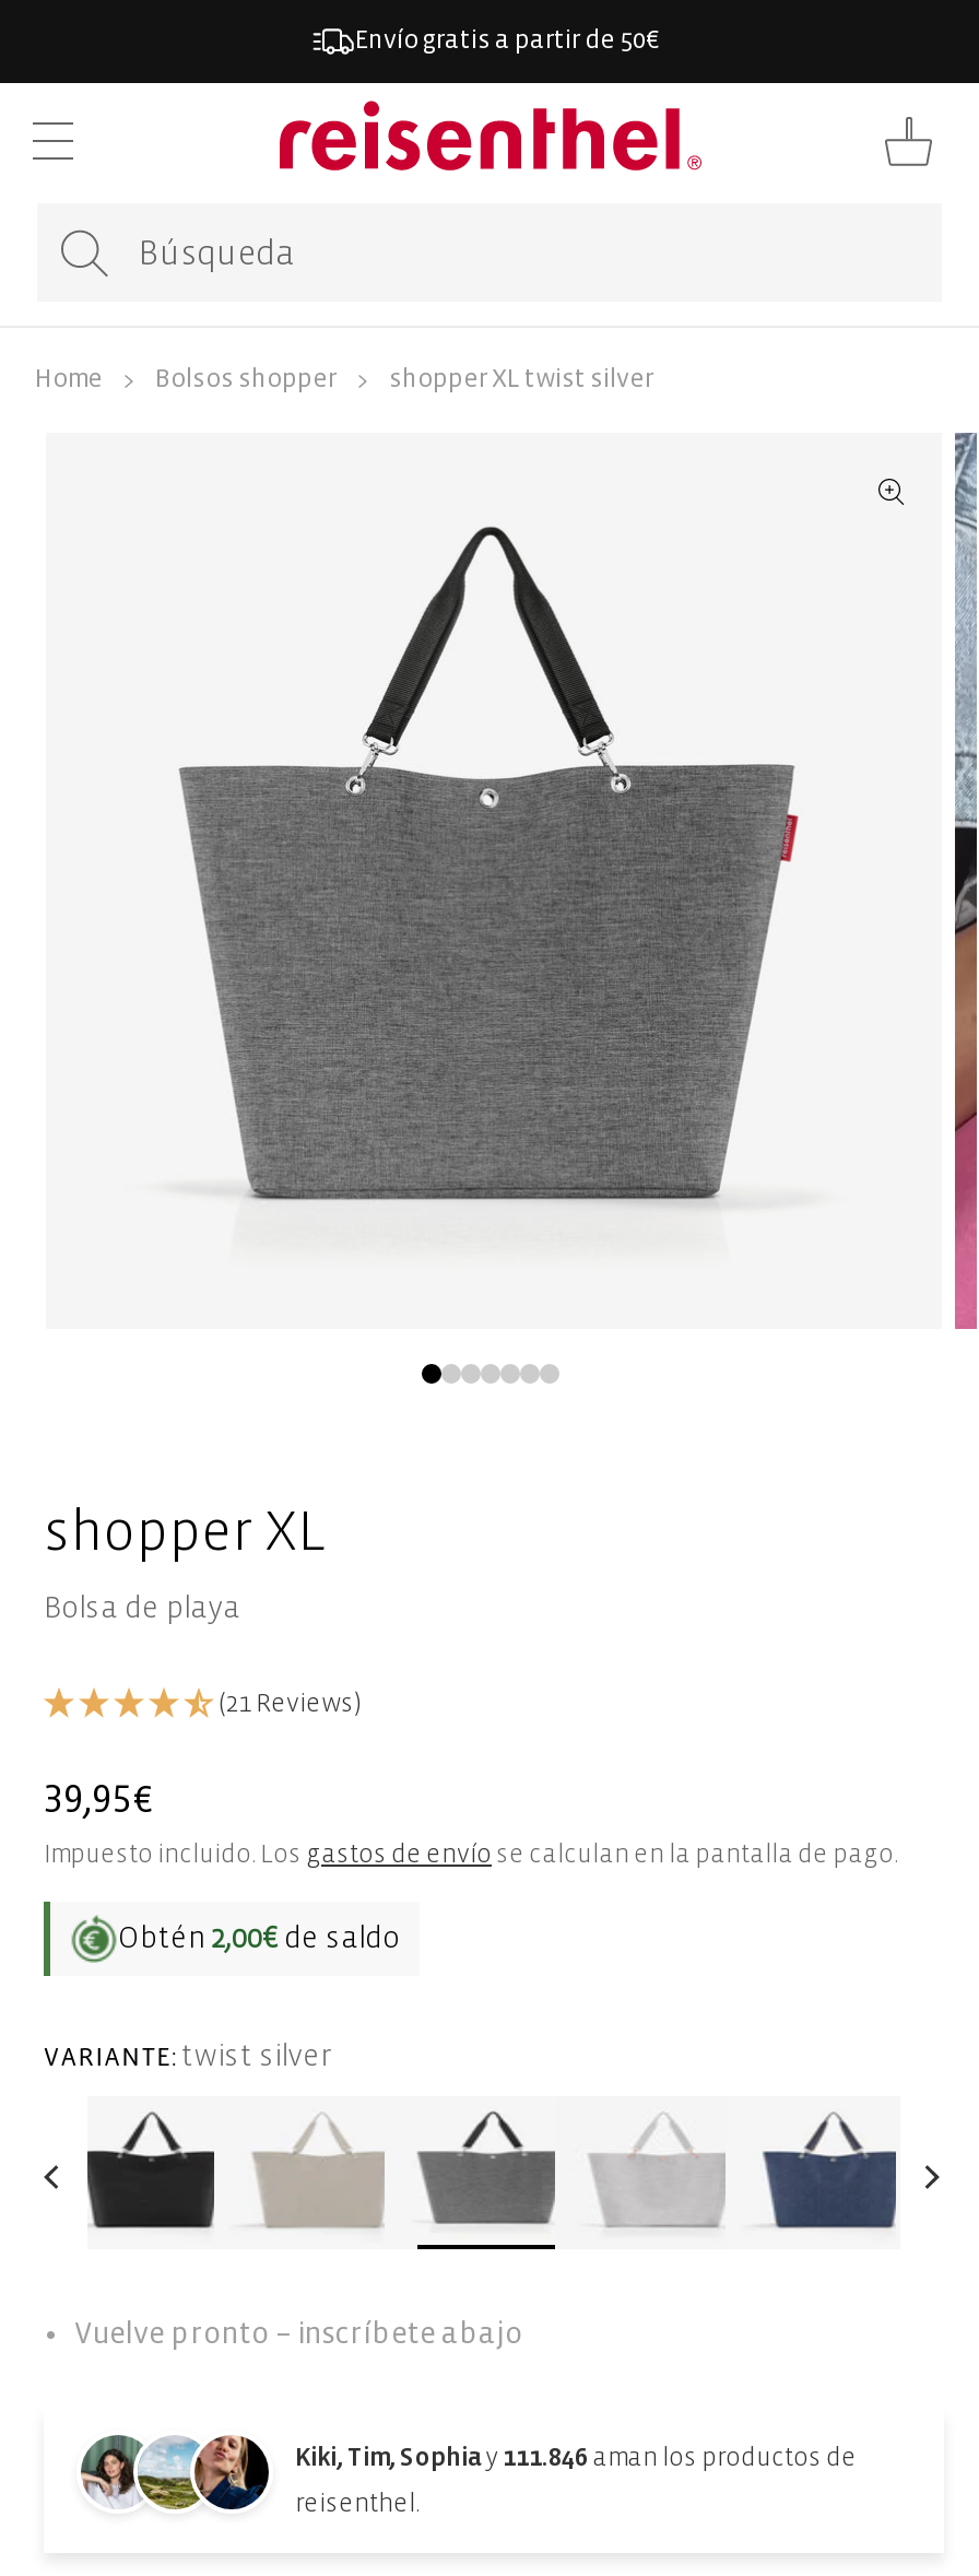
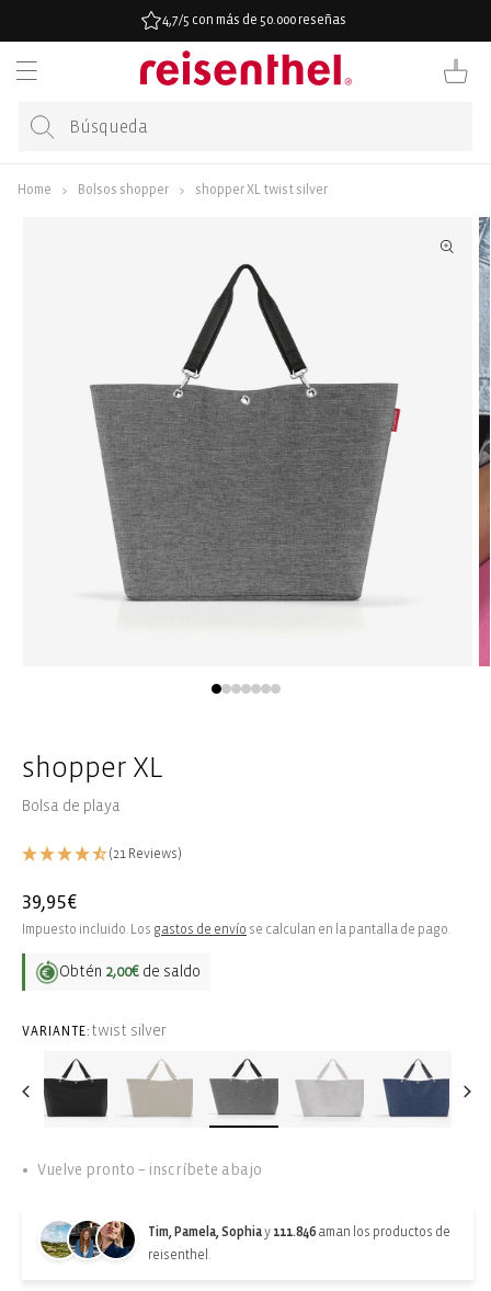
- Envío gratis a partir de 50€
+ 4,7/5 con más de 50.000 reseñas

- [image]
+ [image]

- Kiki, Tim, Sophiay 111.846 aman los productos de
+ Tim, Pamela, Sophiay 111.846 aman los productos de
